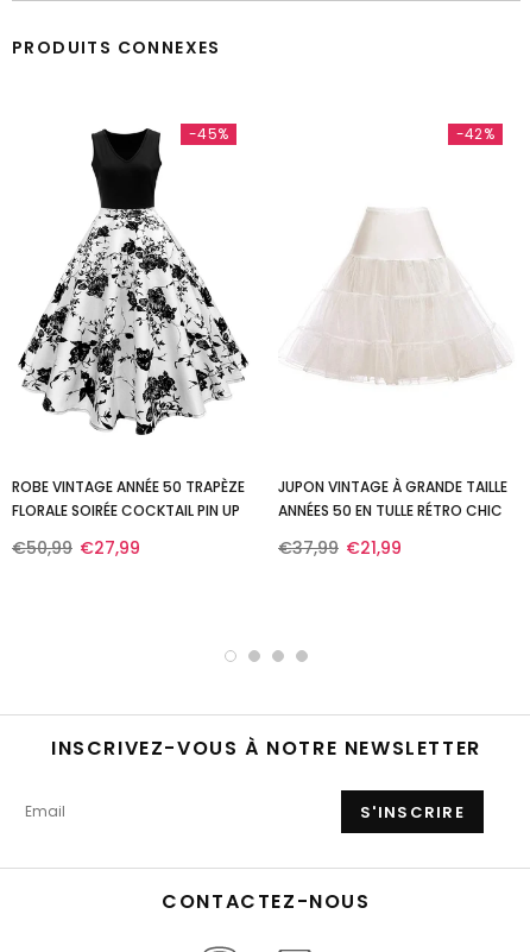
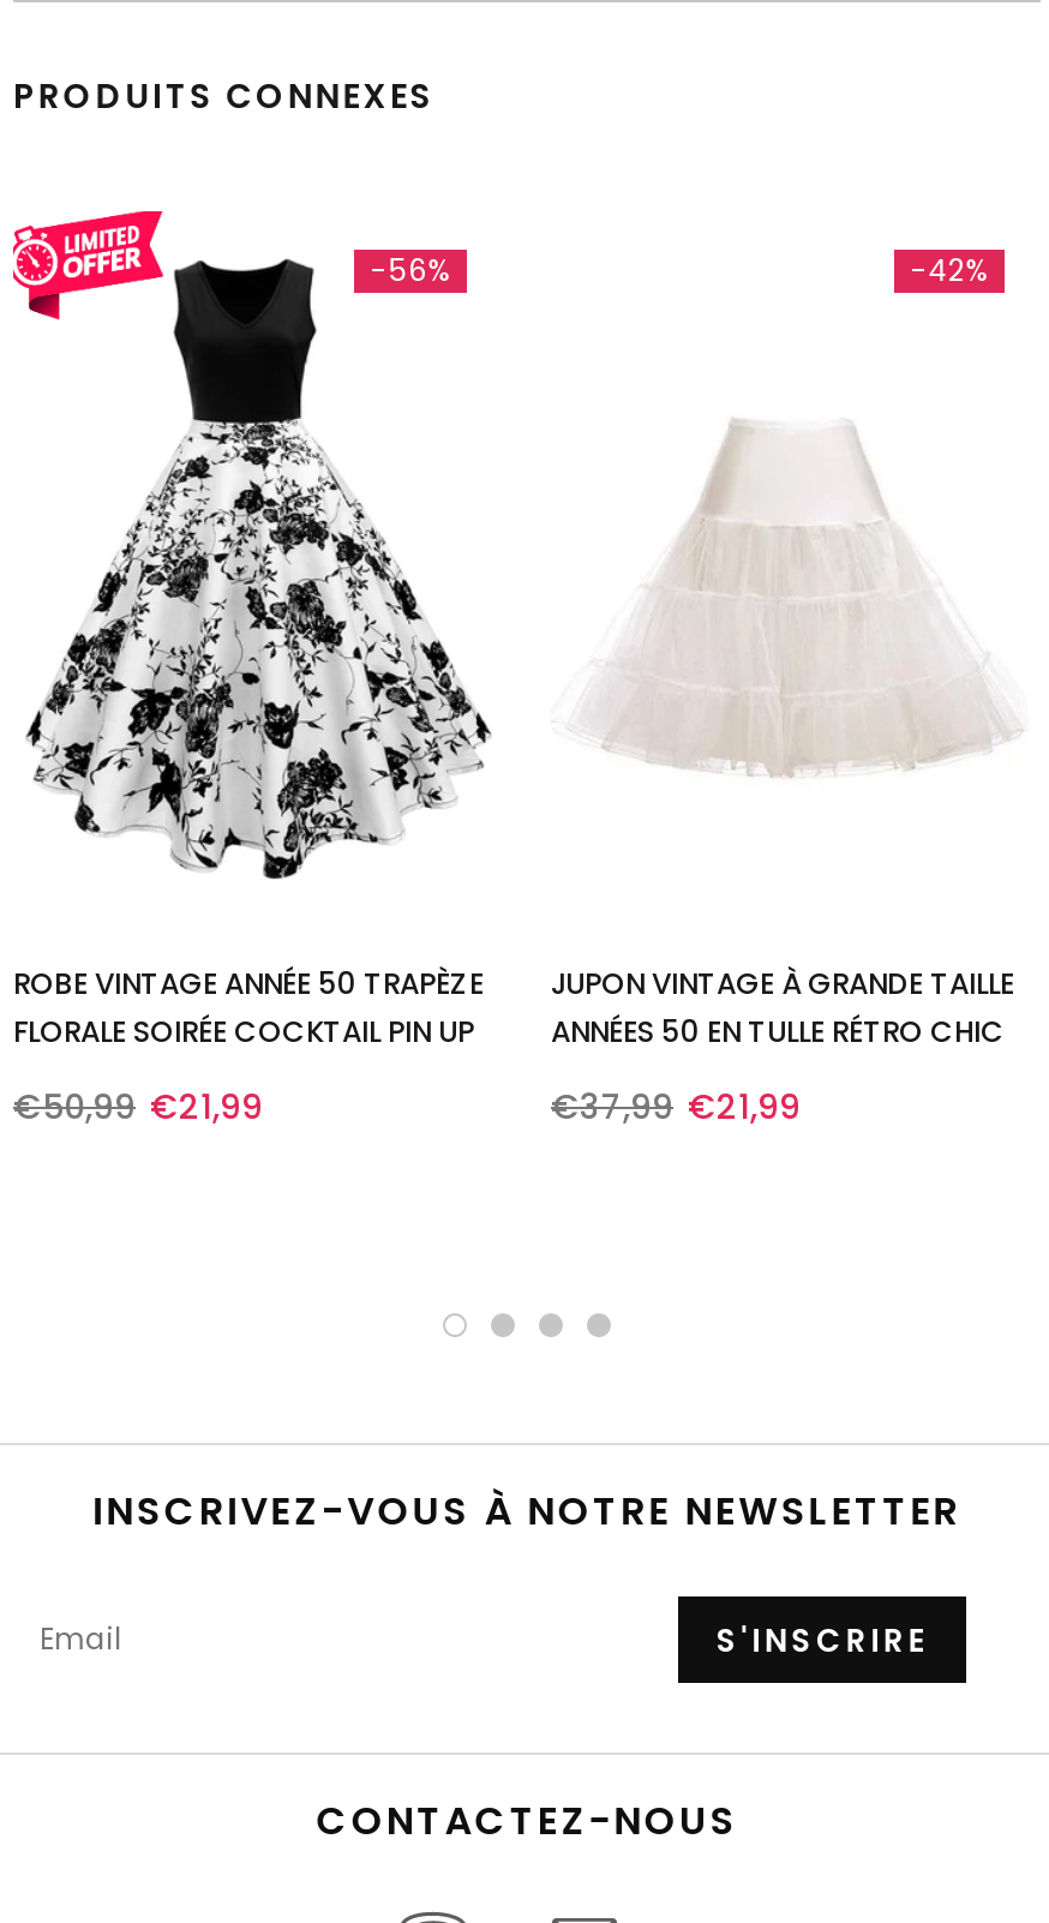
+ [image]

- -45%
+ -56%

- €50,99 €27,99
+ €50,99 €21,99
